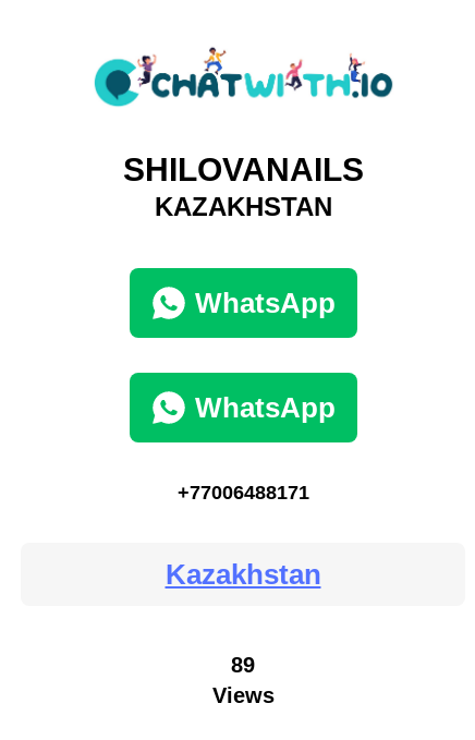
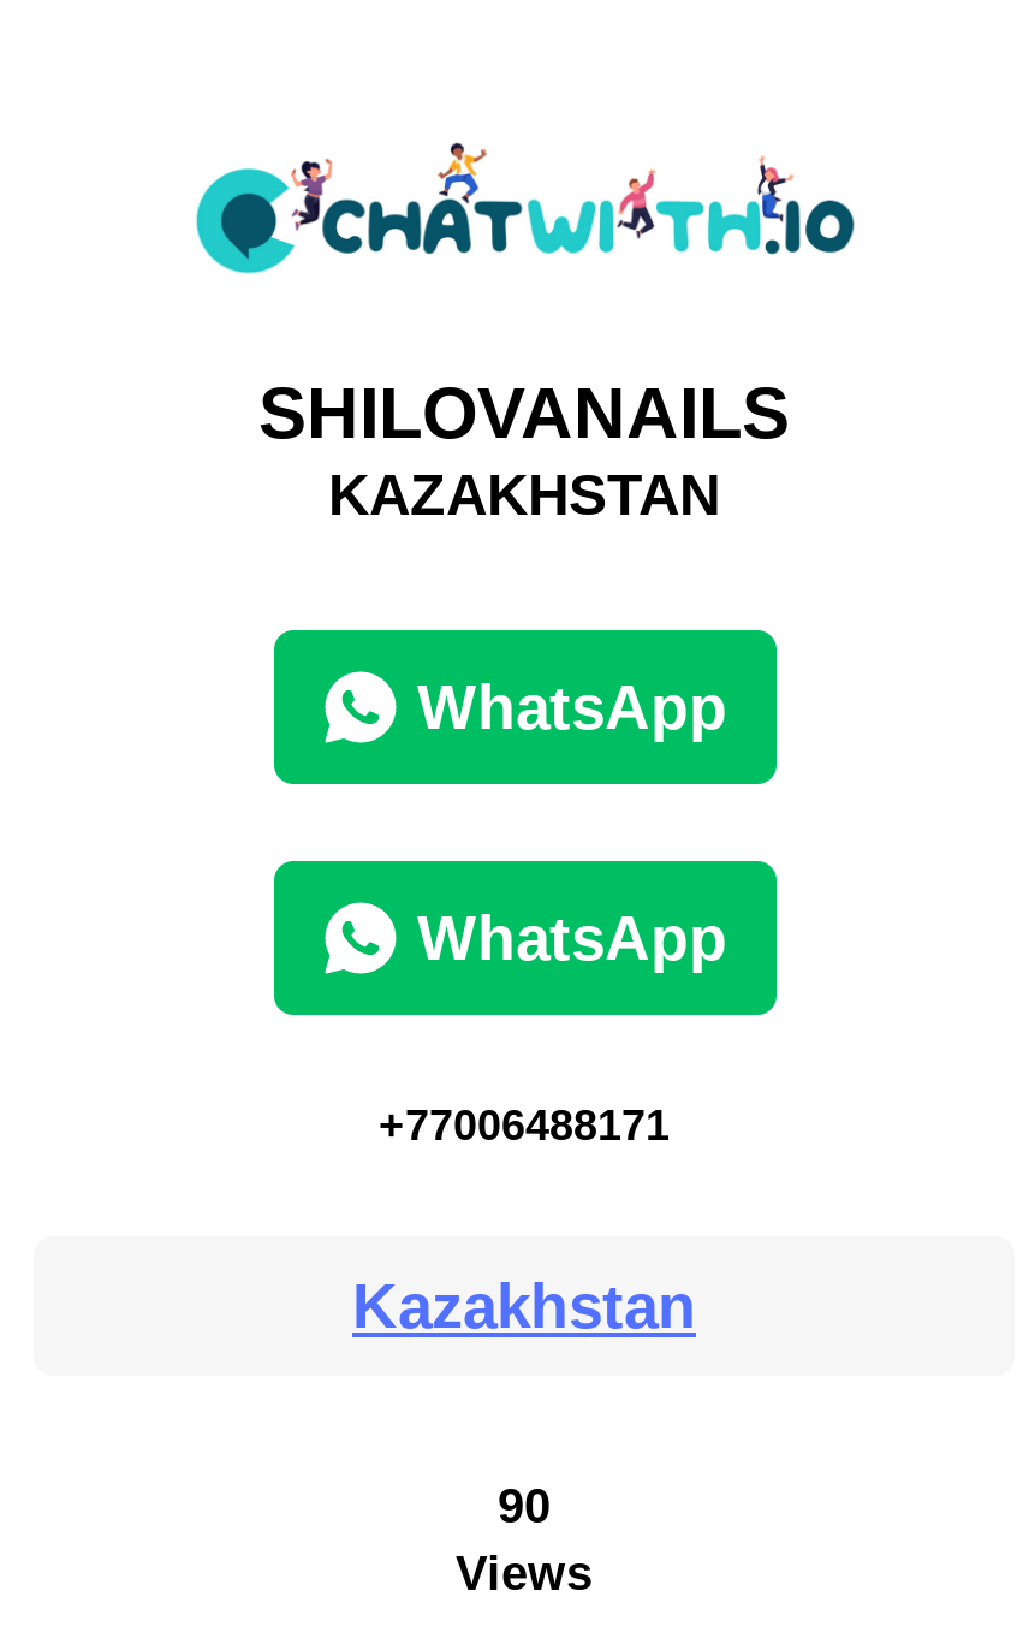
- 89
+ 90
